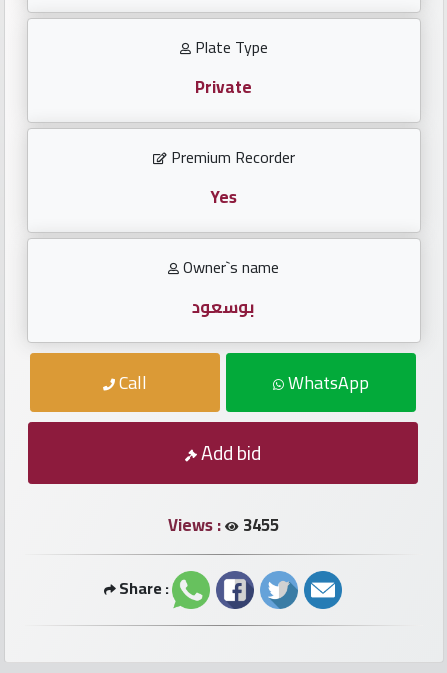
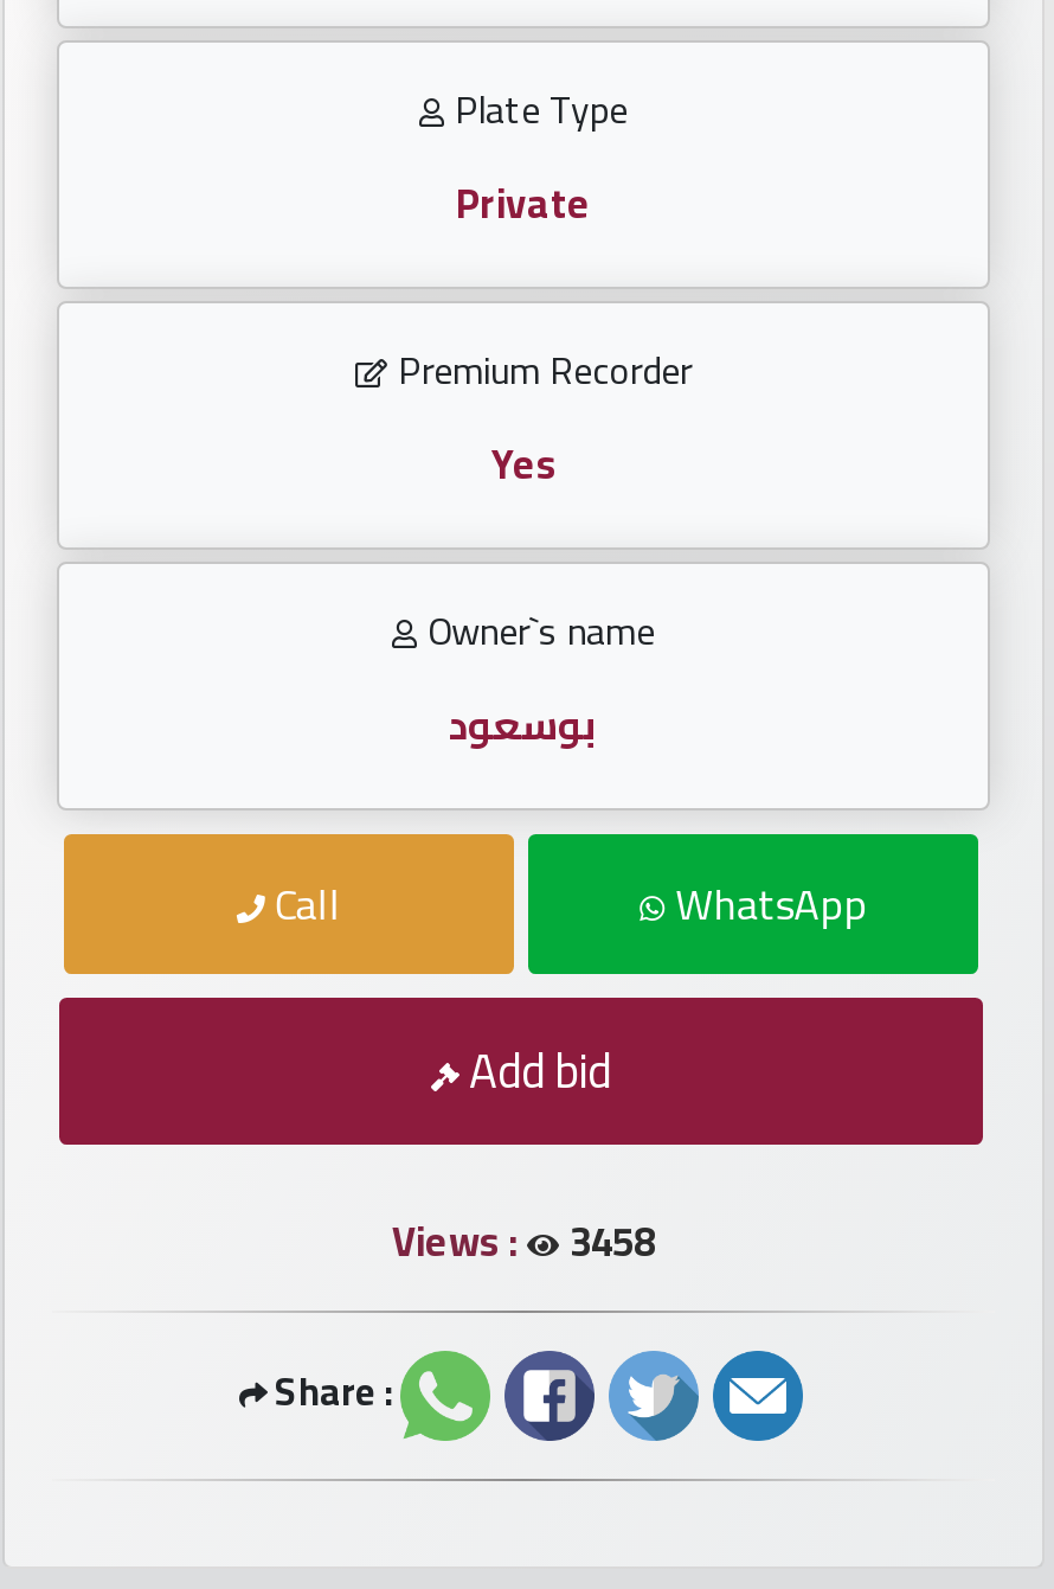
- Views : 3455
+ Views : 3458
